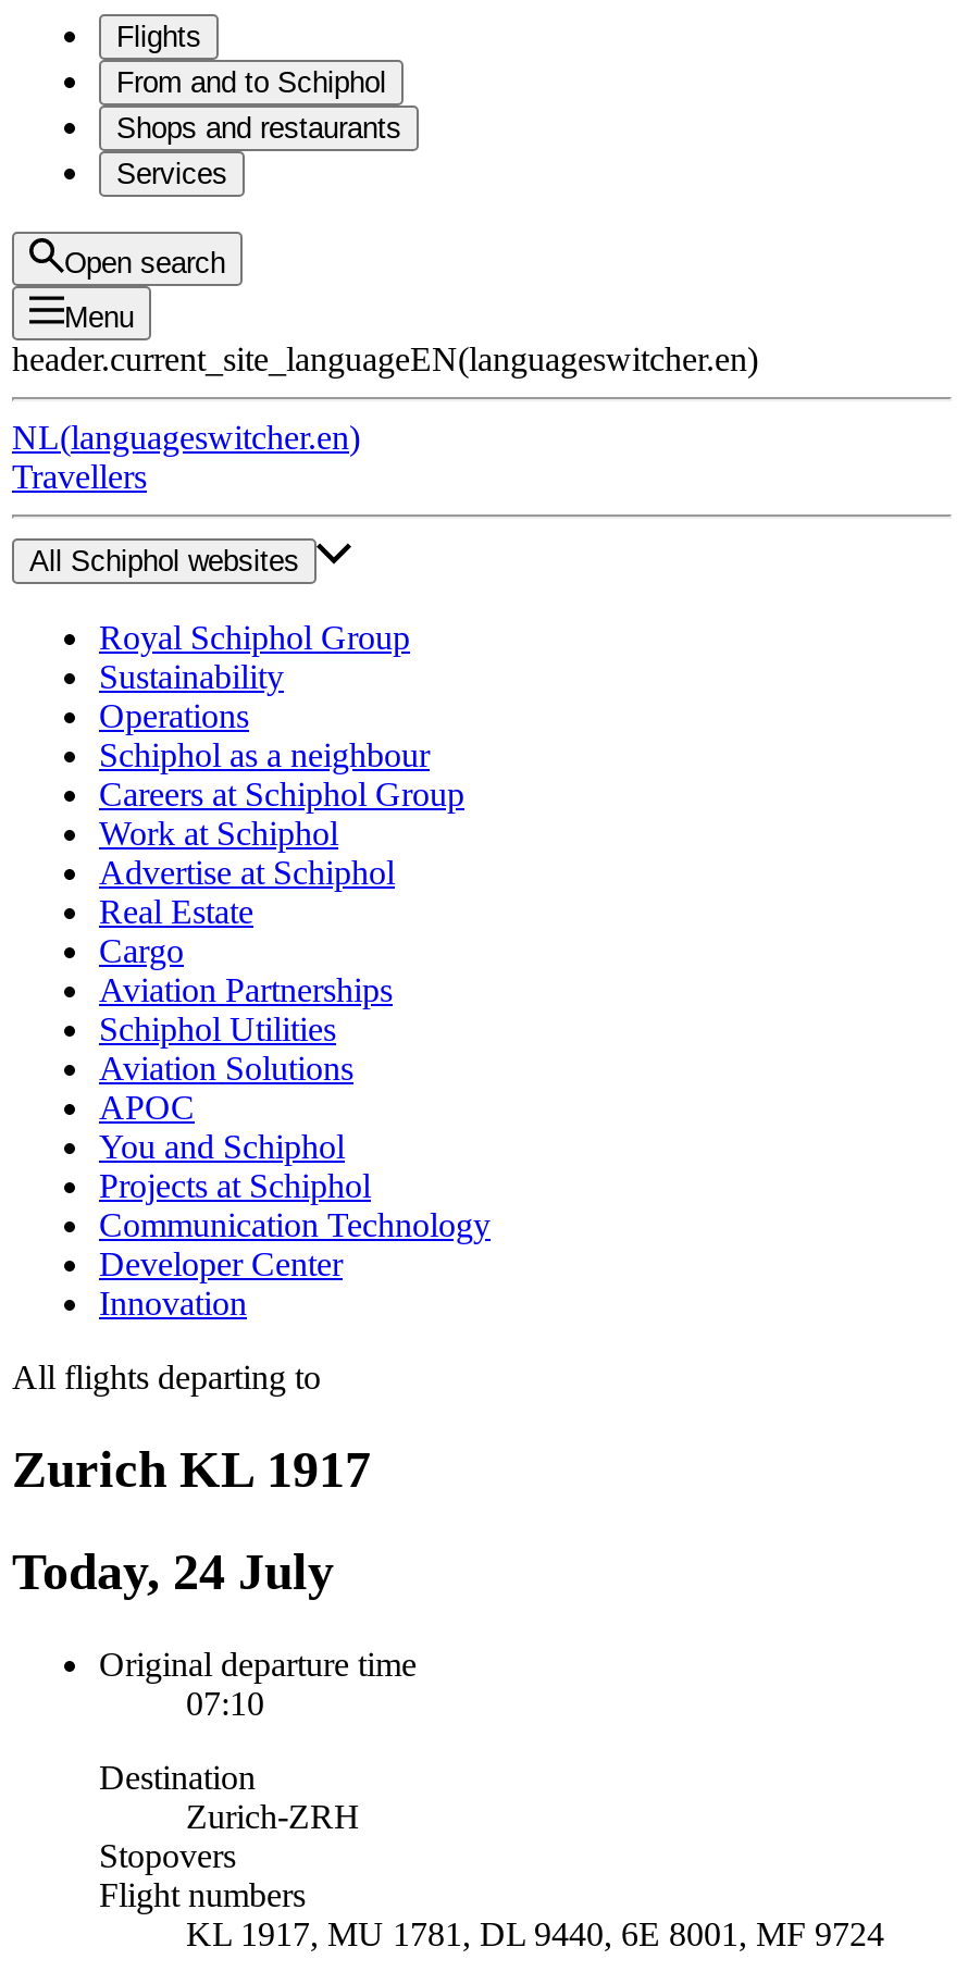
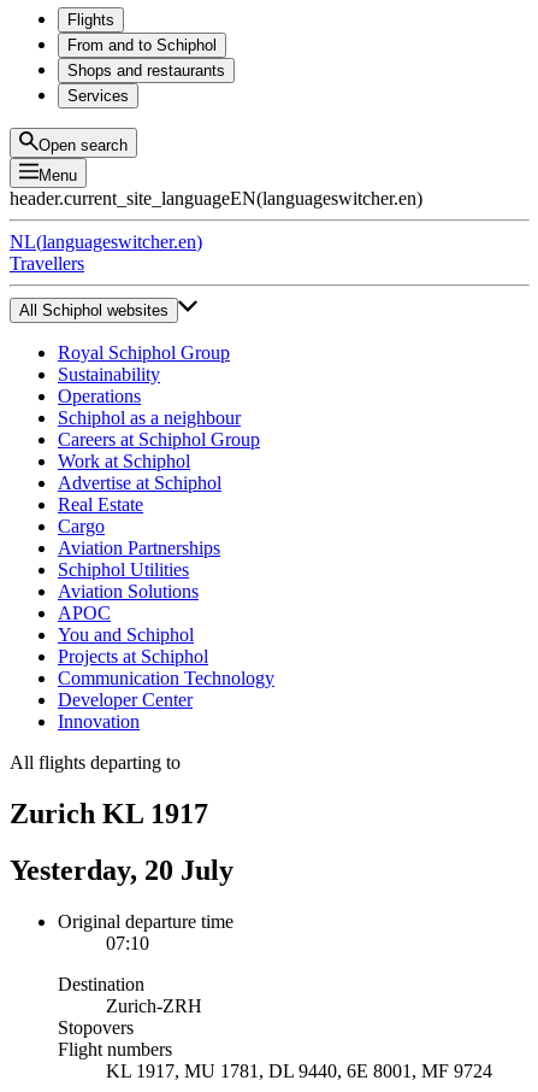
- Today, 24 July
+ Yesterday, 20 July
